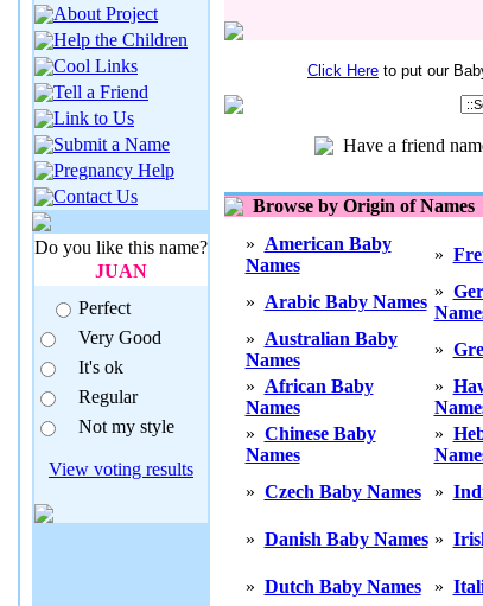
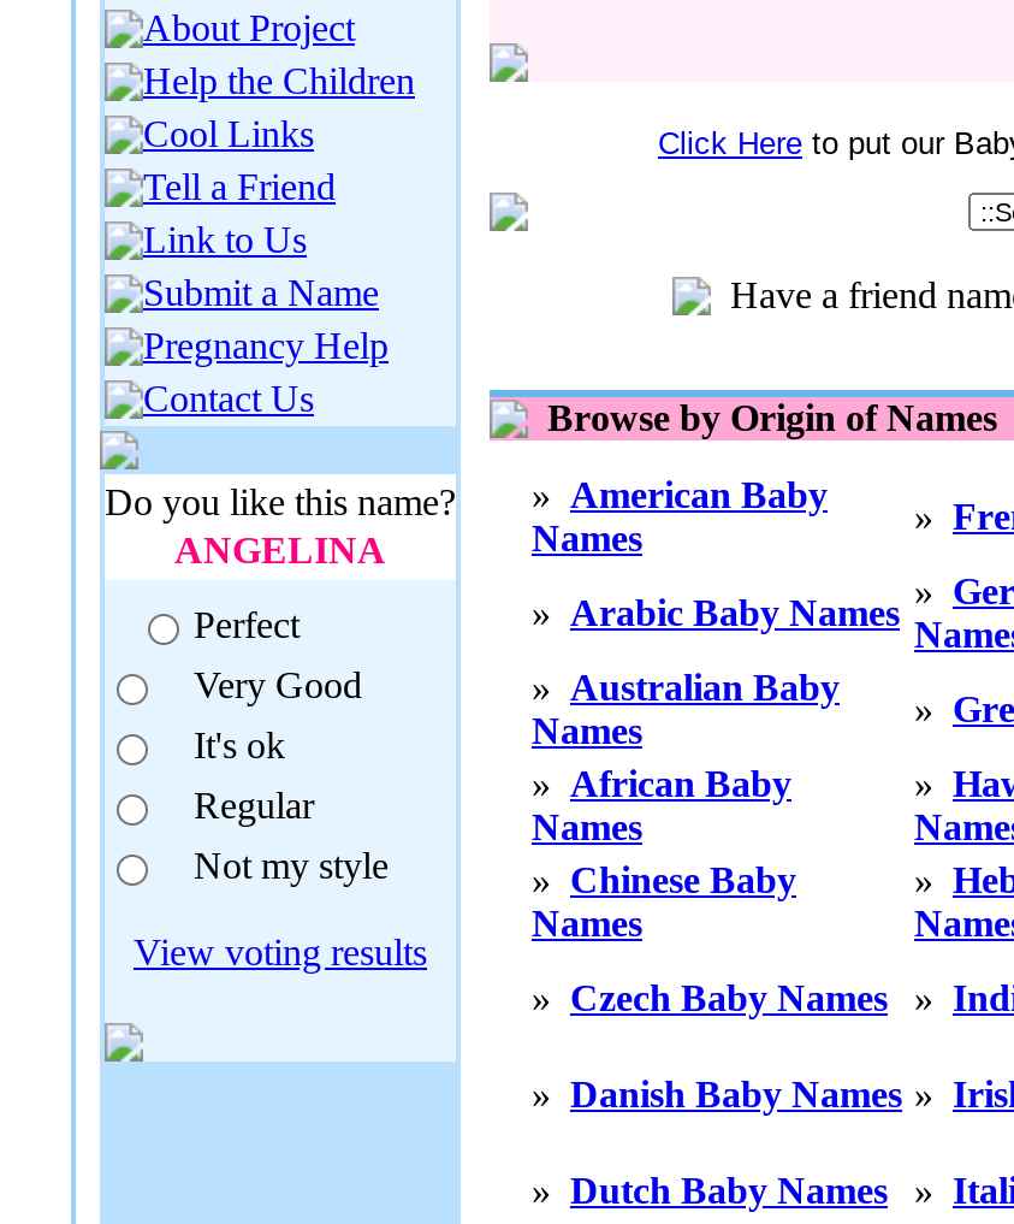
- JUAN
+ ANGELINA
